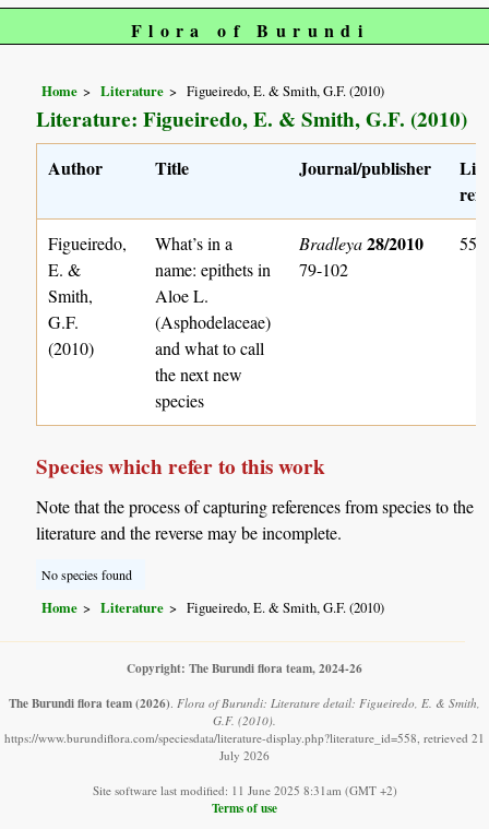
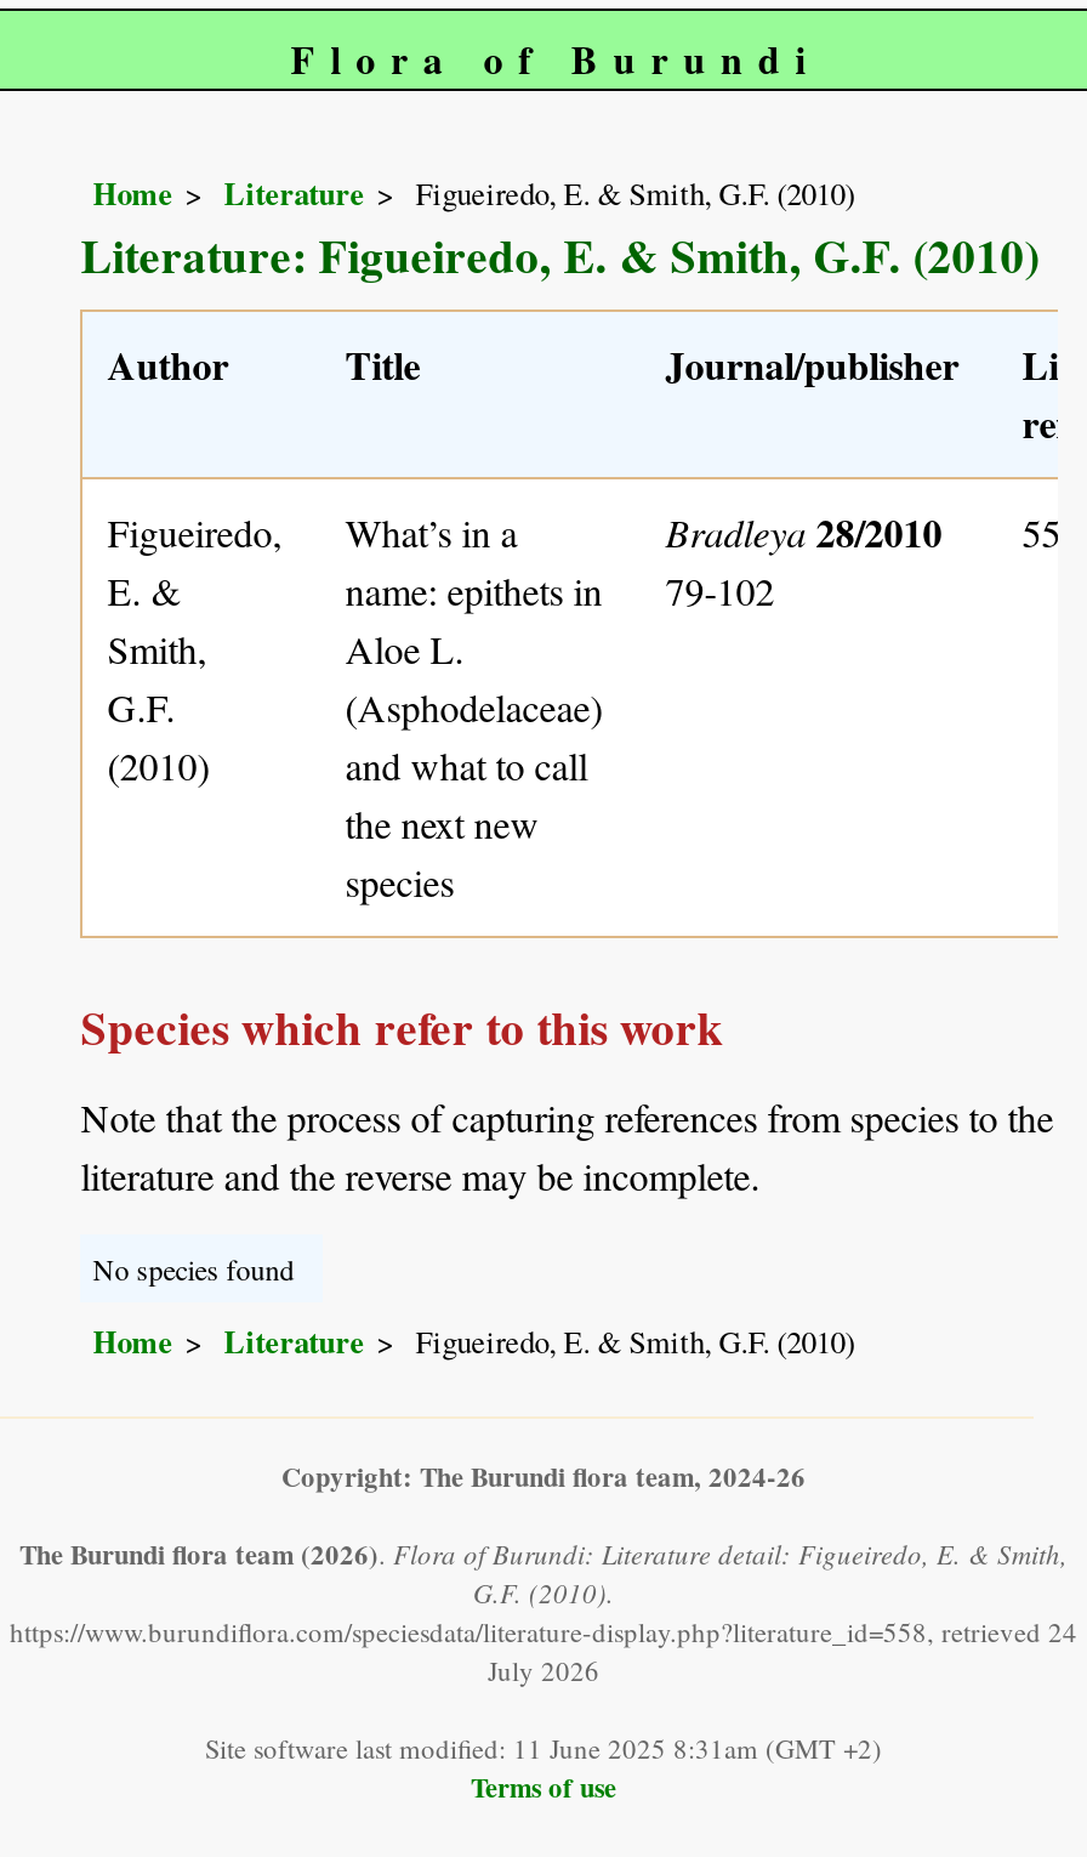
- https://www.burundiflora.com/speciesdata/literature-display.php?literature_id=558, retrieved 21
+ https://www.burundiflora.com/speciesdata/literature-display.php?literature_id=558, retrieved 24
